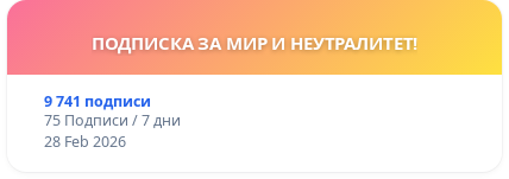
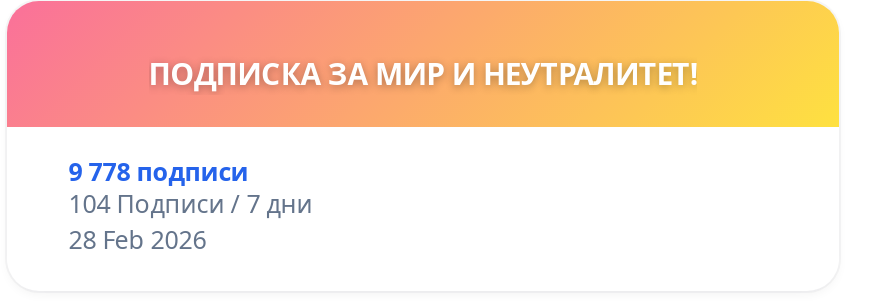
- 9 741 подписи
+ 9 778 подписи

- 75 Подписи / 7 дни
+ 104 Подписи / 7 дни
